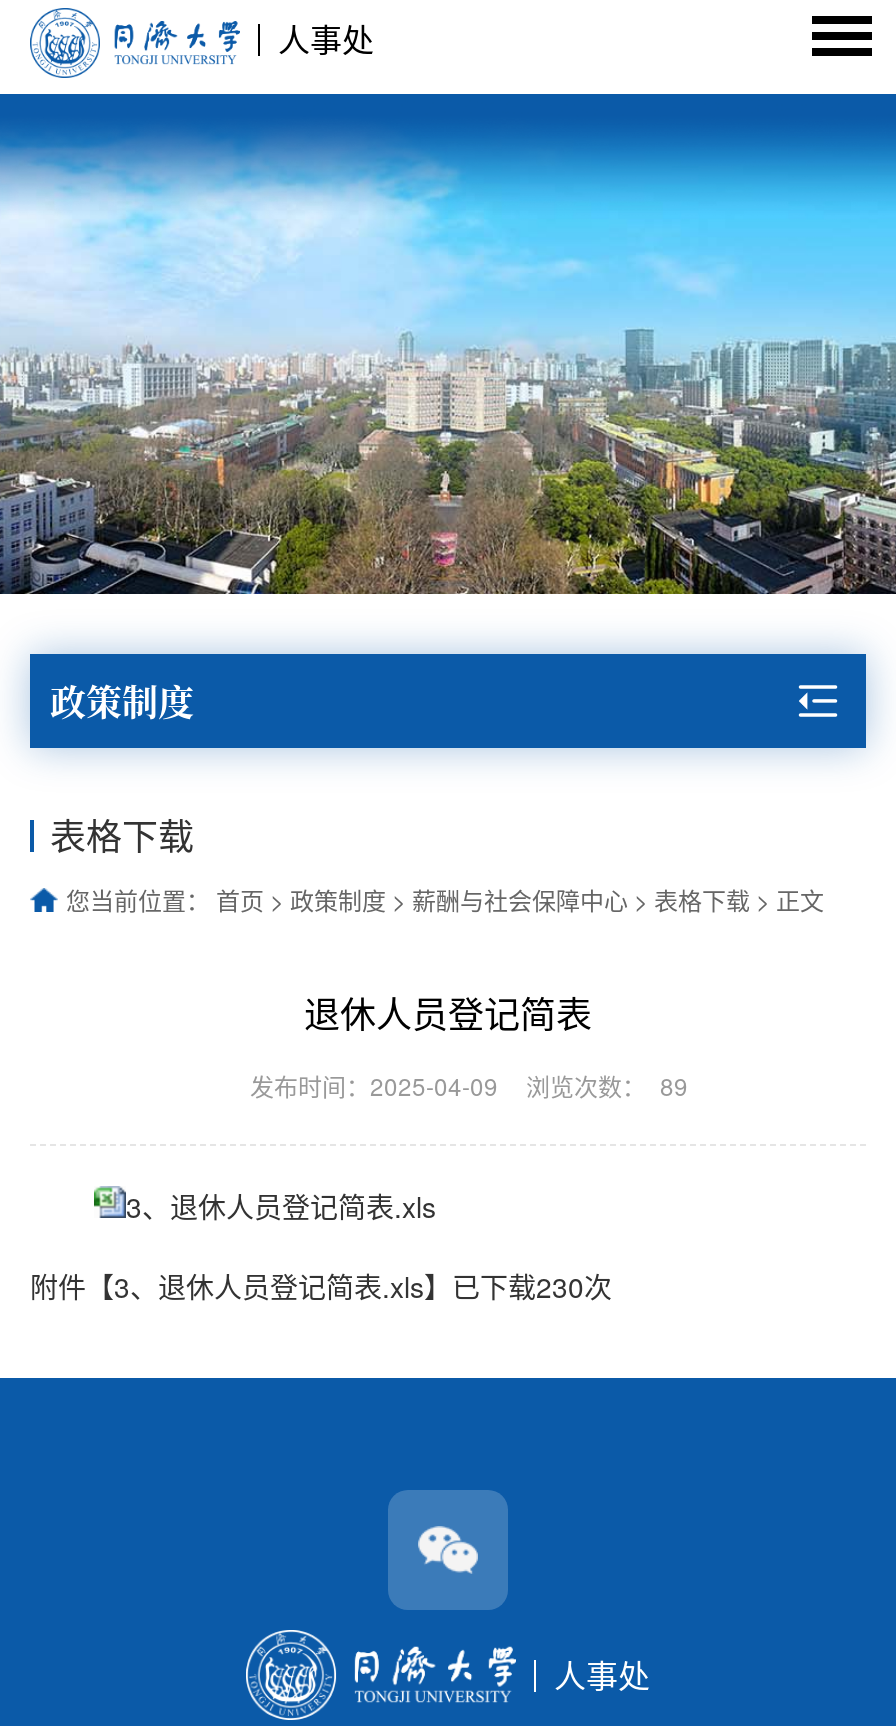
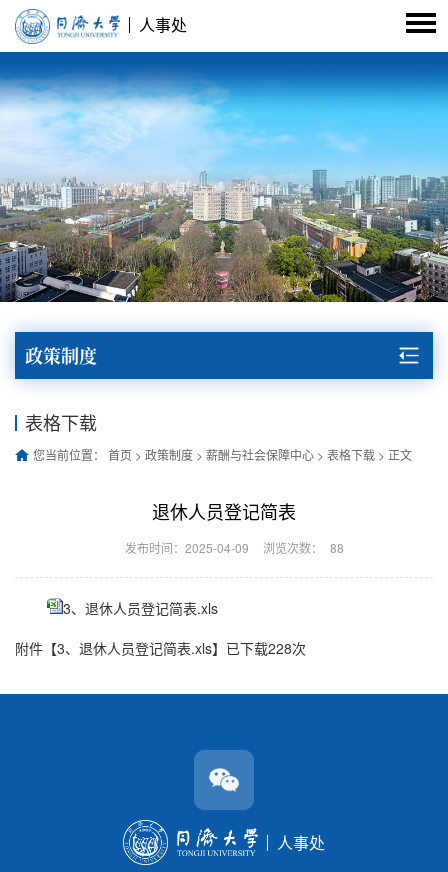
- 发布时间：2025-04-09 浏览次数： 89
+ 发布时间：2025-04-09 浏览次数： 88

- 附件【3、退休人员登记简表.xls】已下载230次
+ 附件【3、退休人员登记简表.xls】已下载228次
